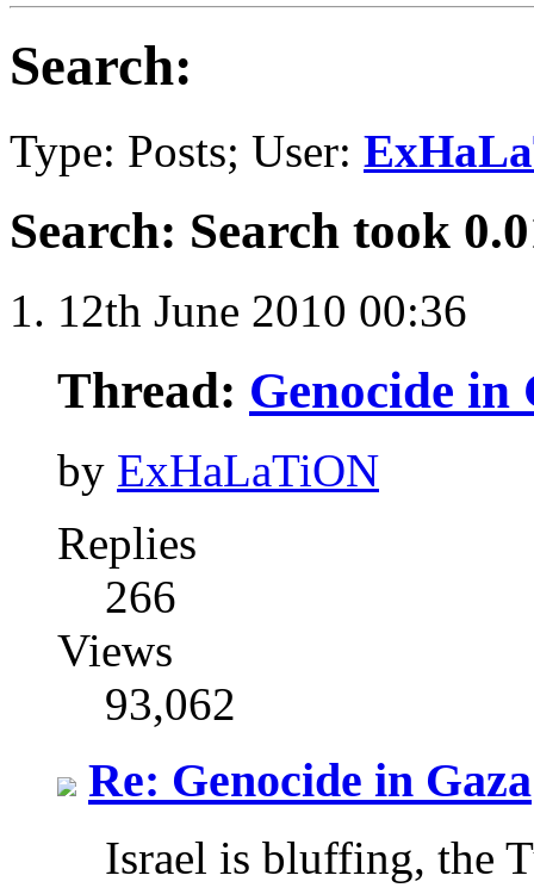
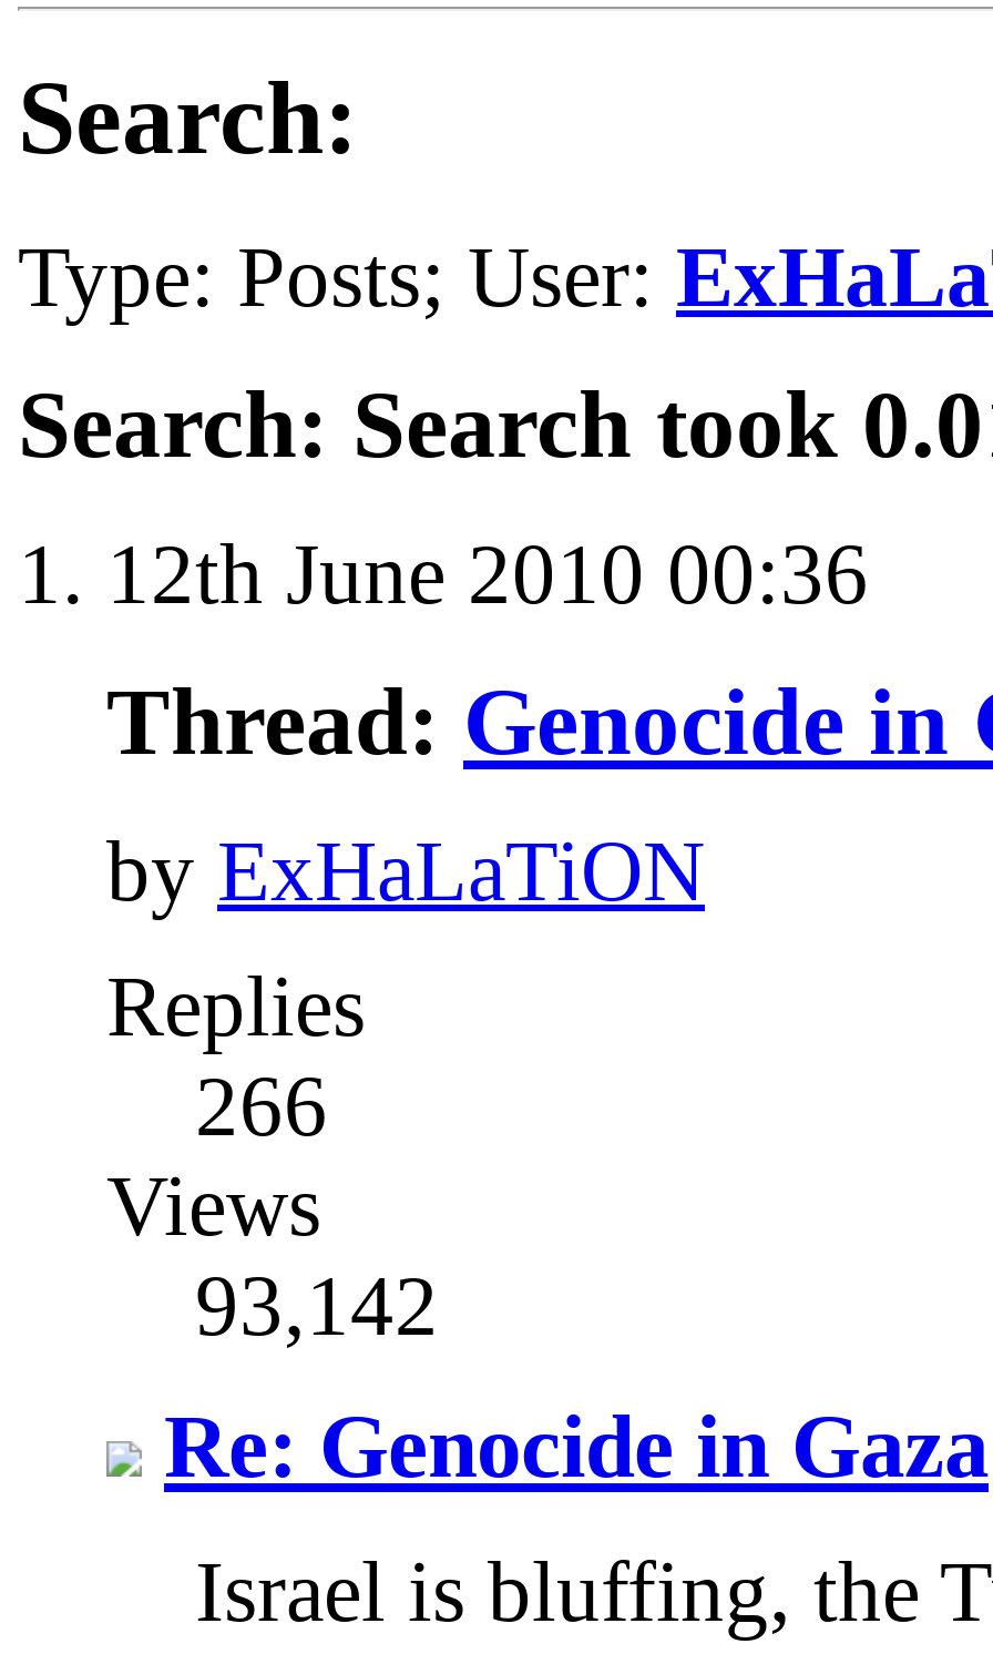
- 93,062
+ 93,142
